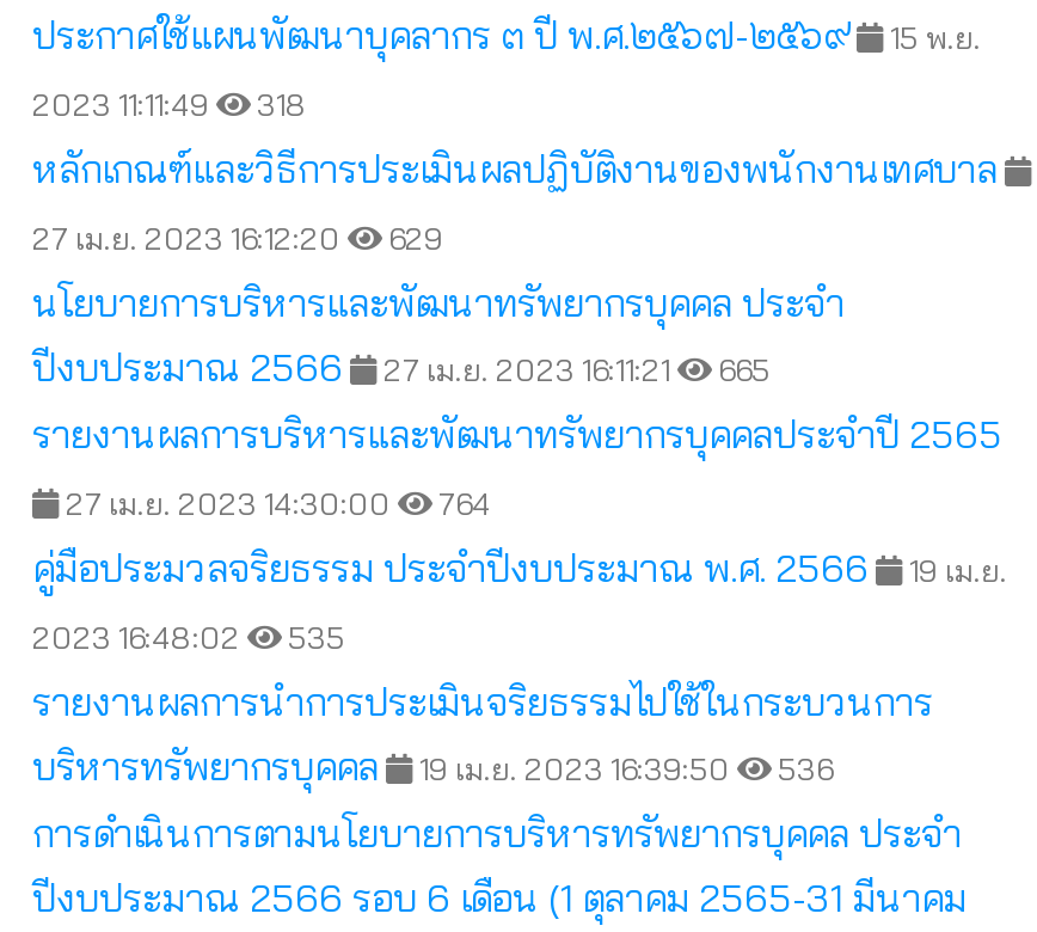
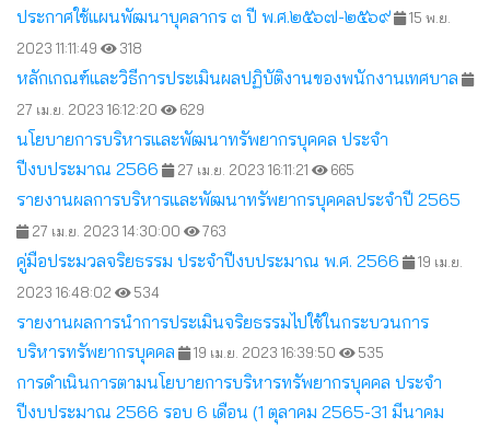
- 27 เม.ย. 2023 14:30:00 764
+ 27 เม.ย. 2023 14:30:00 763

- 2023 16:48:02 535
+ 2023 16:48:02 534

- บริหารทรัพยากรบุคคล 19 เม.ย. 2023 16:39:50 536
+ บริหารทรัพยากรบุคคล 19 เม.ย. 2023 16:39:50 535
